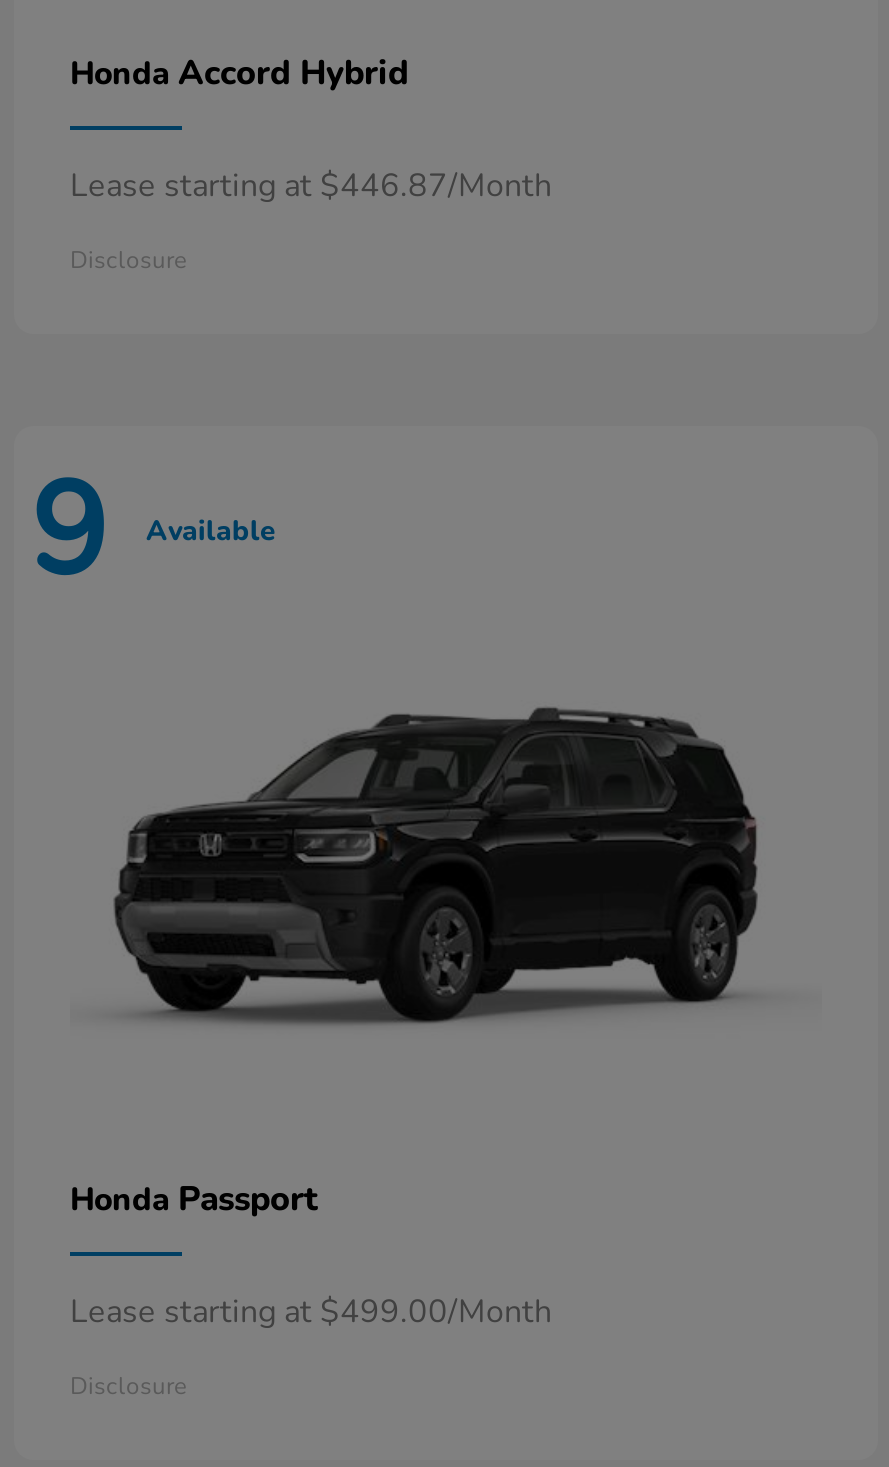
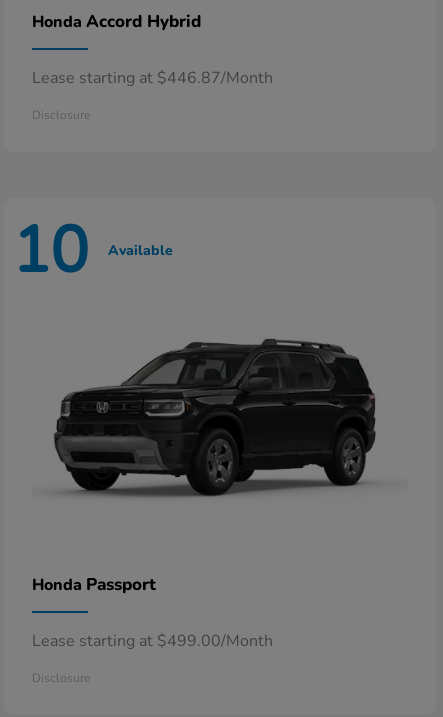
- 9 Available
+ 10 Available
